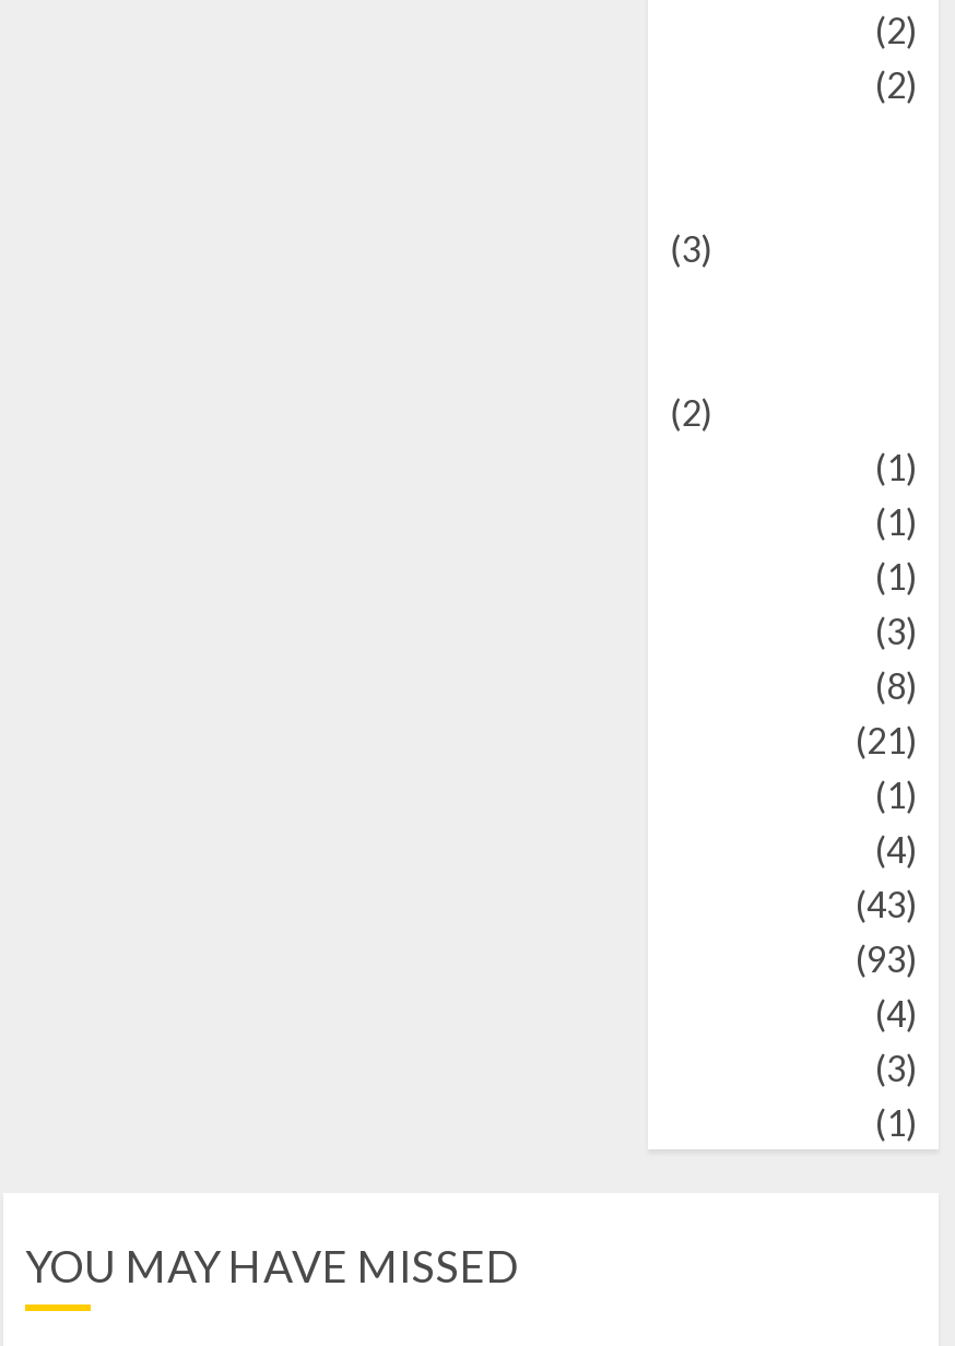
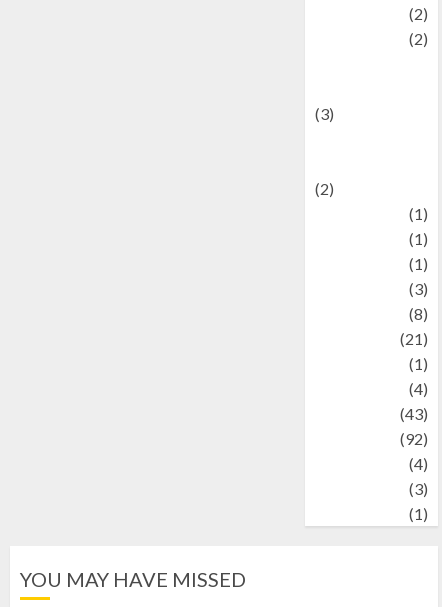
- (93)
+ (92)
